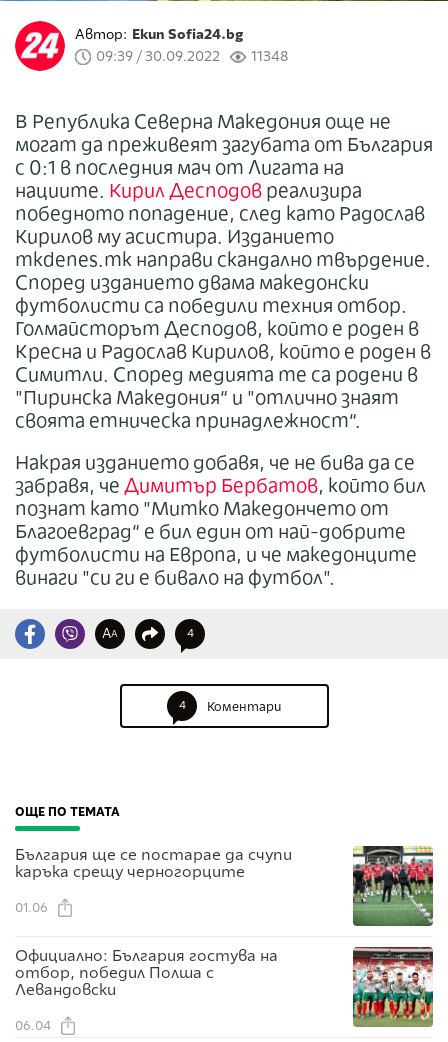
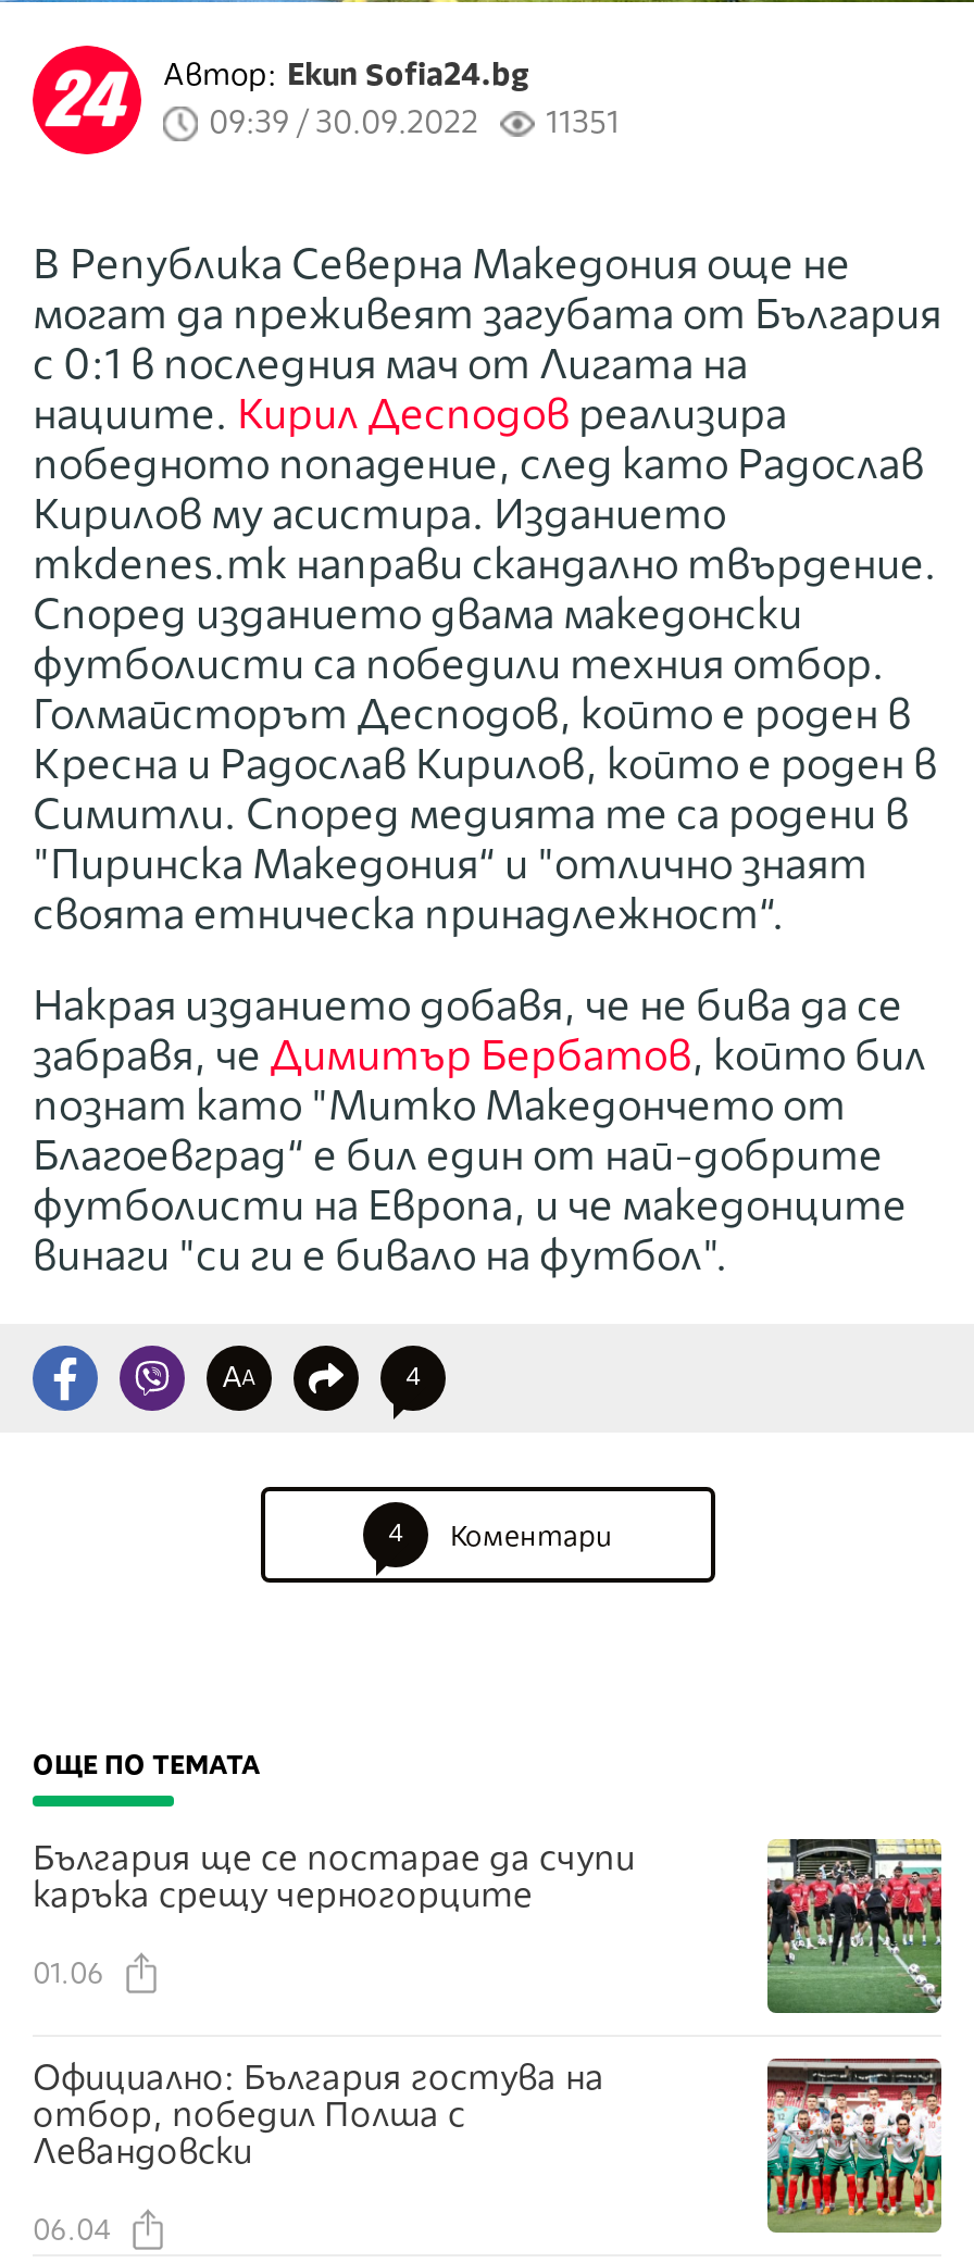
- 09:39 / 30.09.2022 11348
+ 09:39 / 30.09.2022 11351
